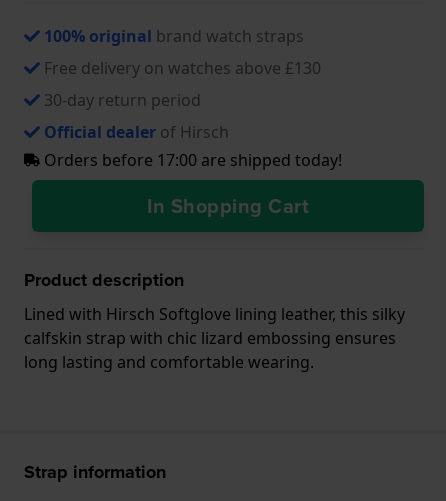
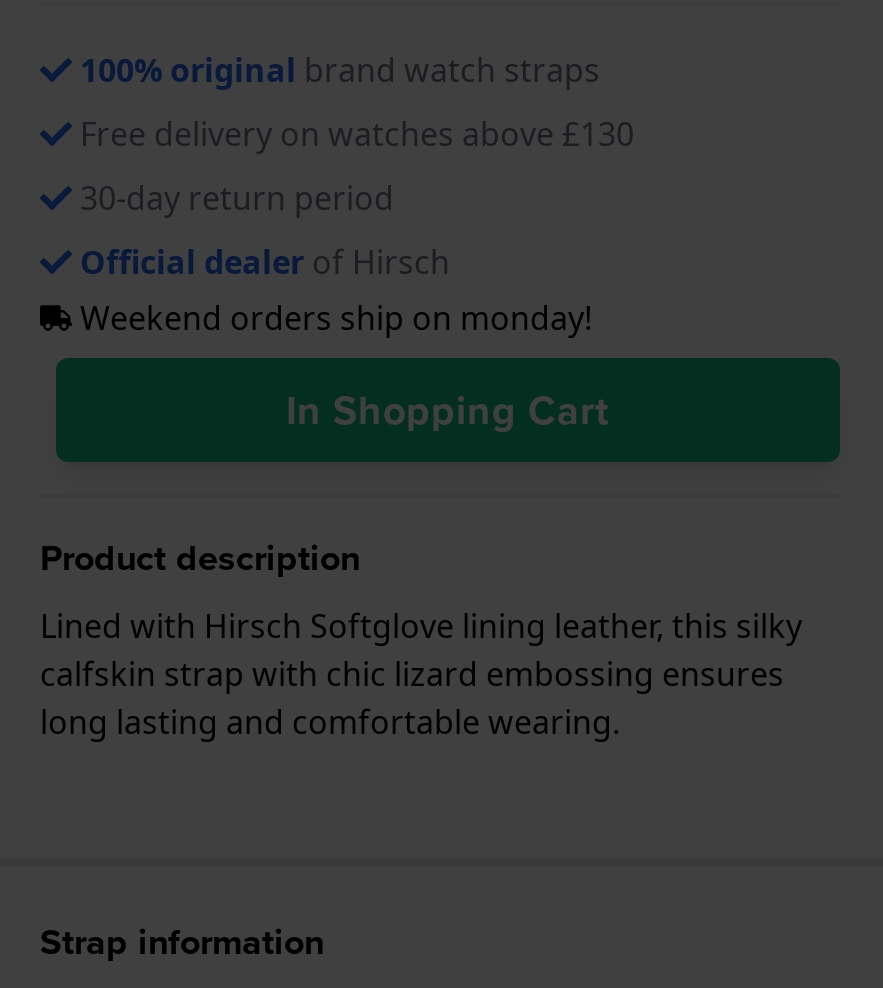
- Orders before 17:00 are shipped today!
+ Weekend orders ship on monday!
